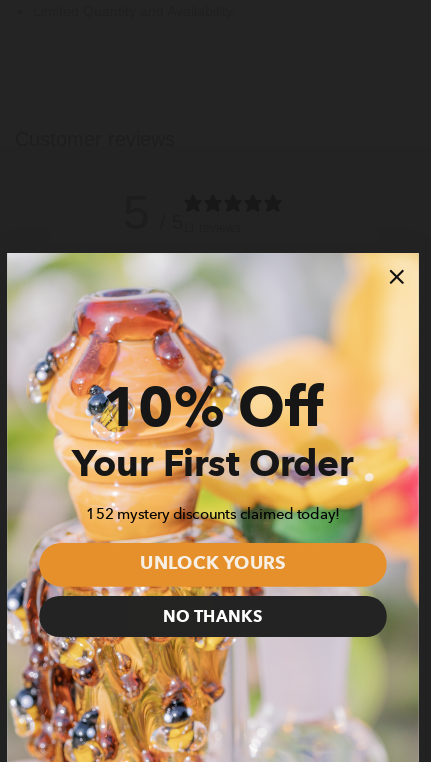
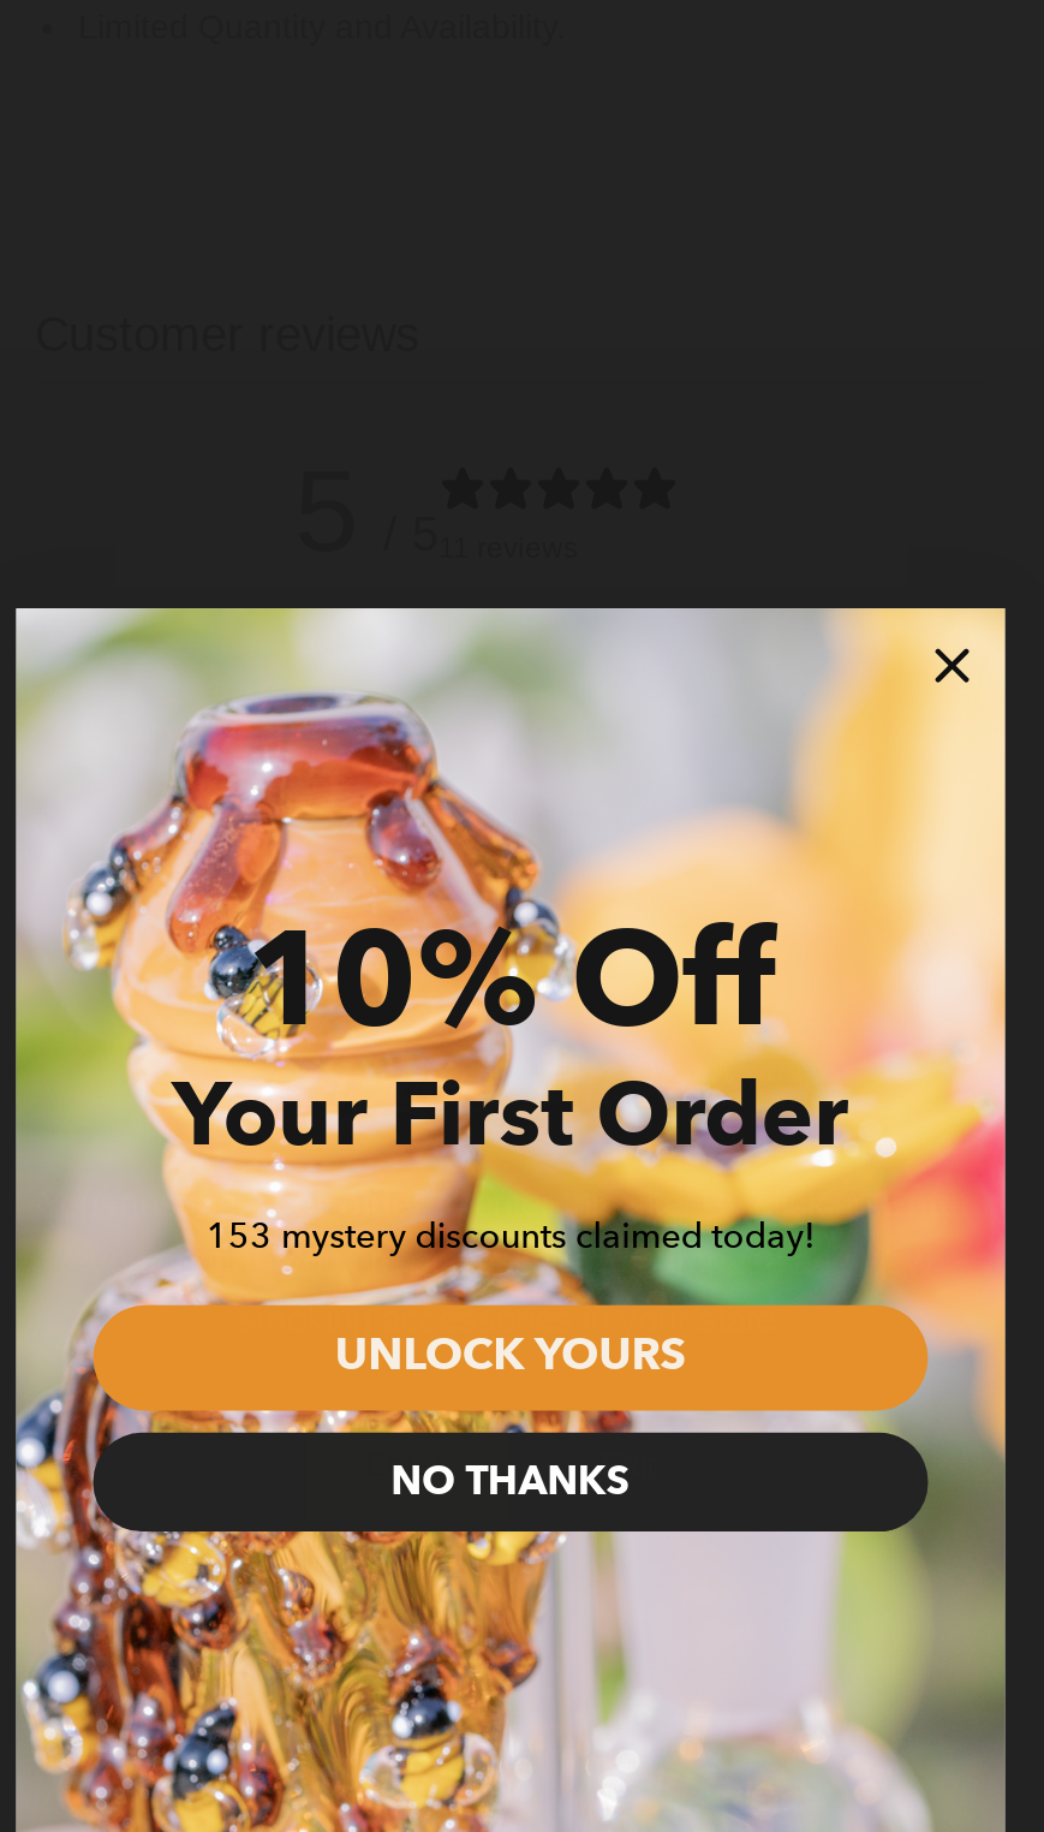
- 152 mystery discounts claimed today!
+ 153 mystery discounts claimed today!
